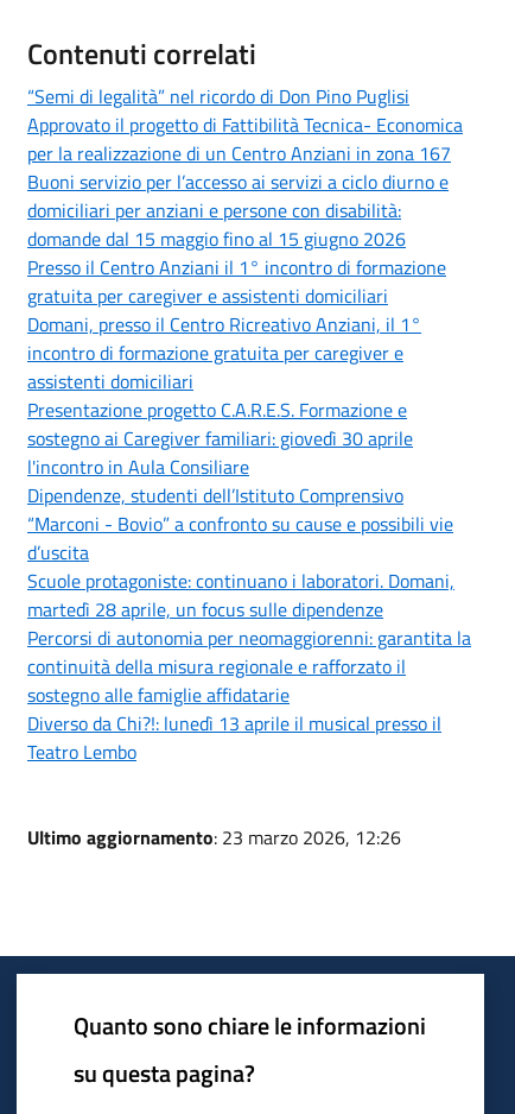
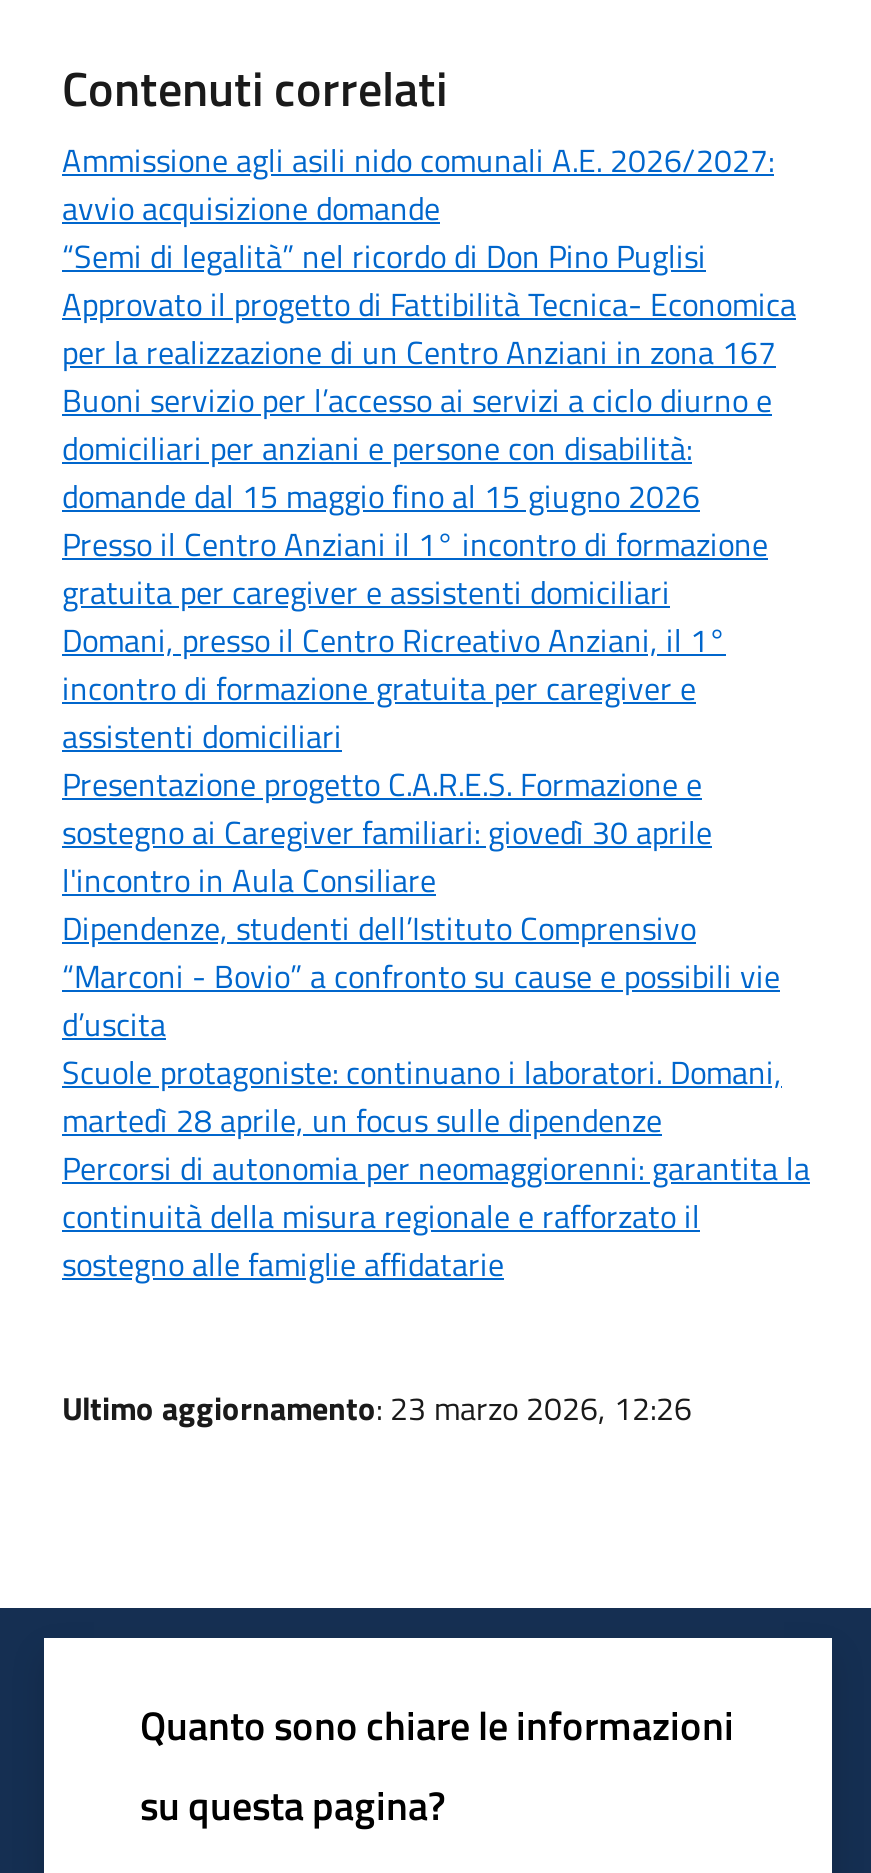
+ Ammissione agli asili nido comunali A.E. 2026/2027:
+ avvio acquisizione domande

moved down: “Semi di legalità” nel ricordo di Don Pino Puglisi | Approvato il progetto di Fattibilità Tecnica- Economica | per la realizzazione di un Centro Anziani in zona 167 | ... | continuità della misura regionale e rafforzato il | sostegno alle famiglie affidatarie

- Diverso da Chi?!: lunedì 13 aprile il musical presso il
- Teatro Lembo
